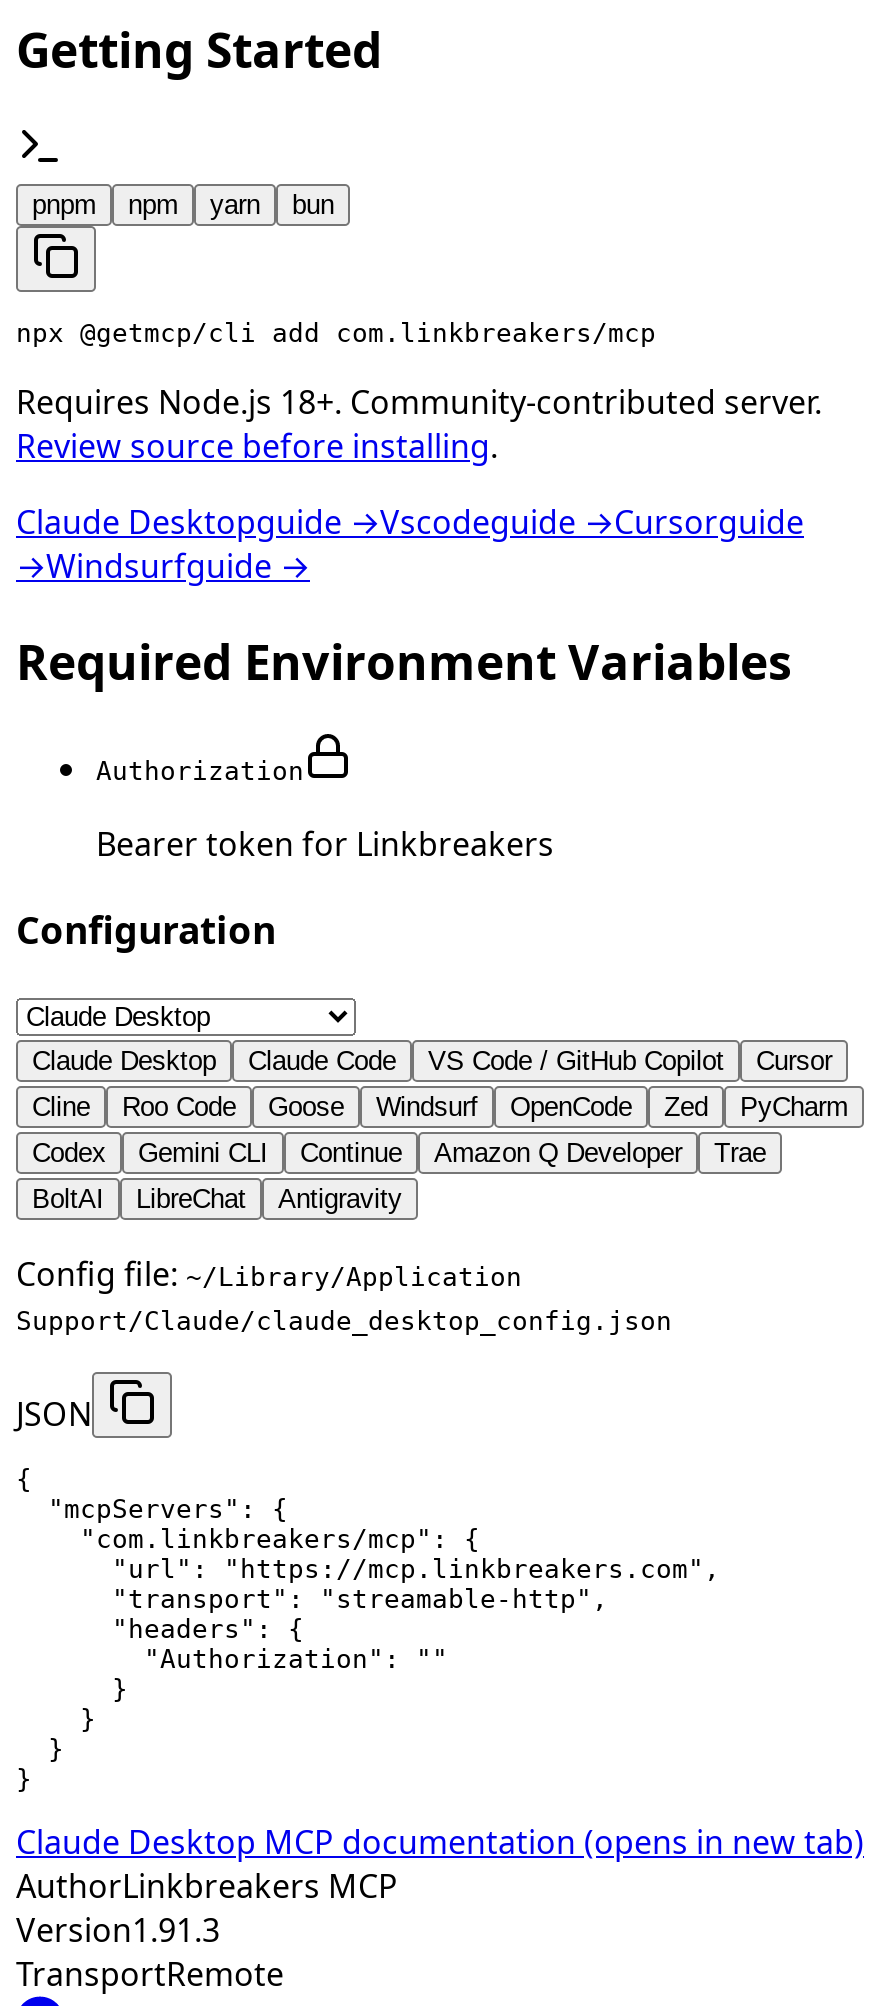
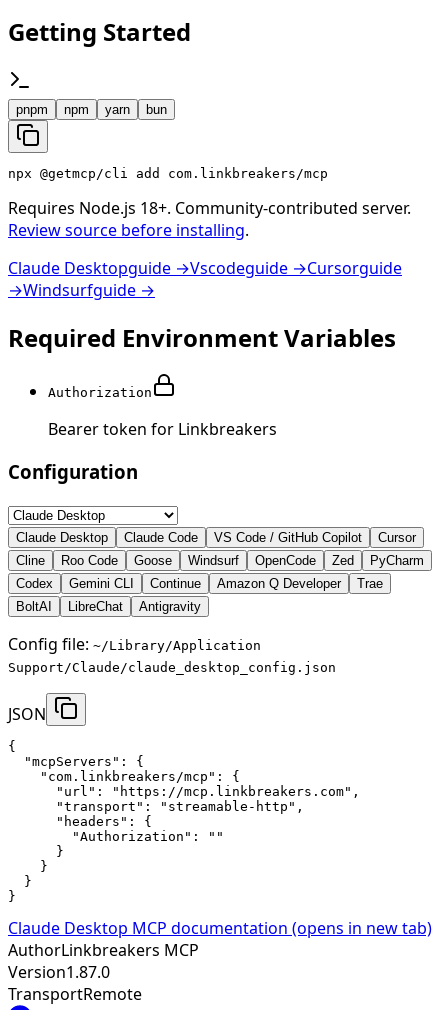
- Version1.91.3
+ Version1.87.0
